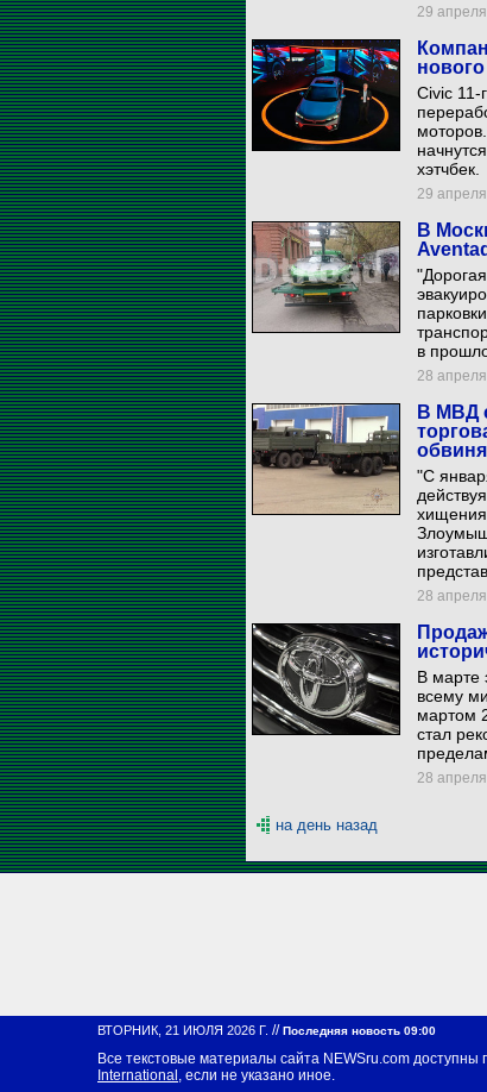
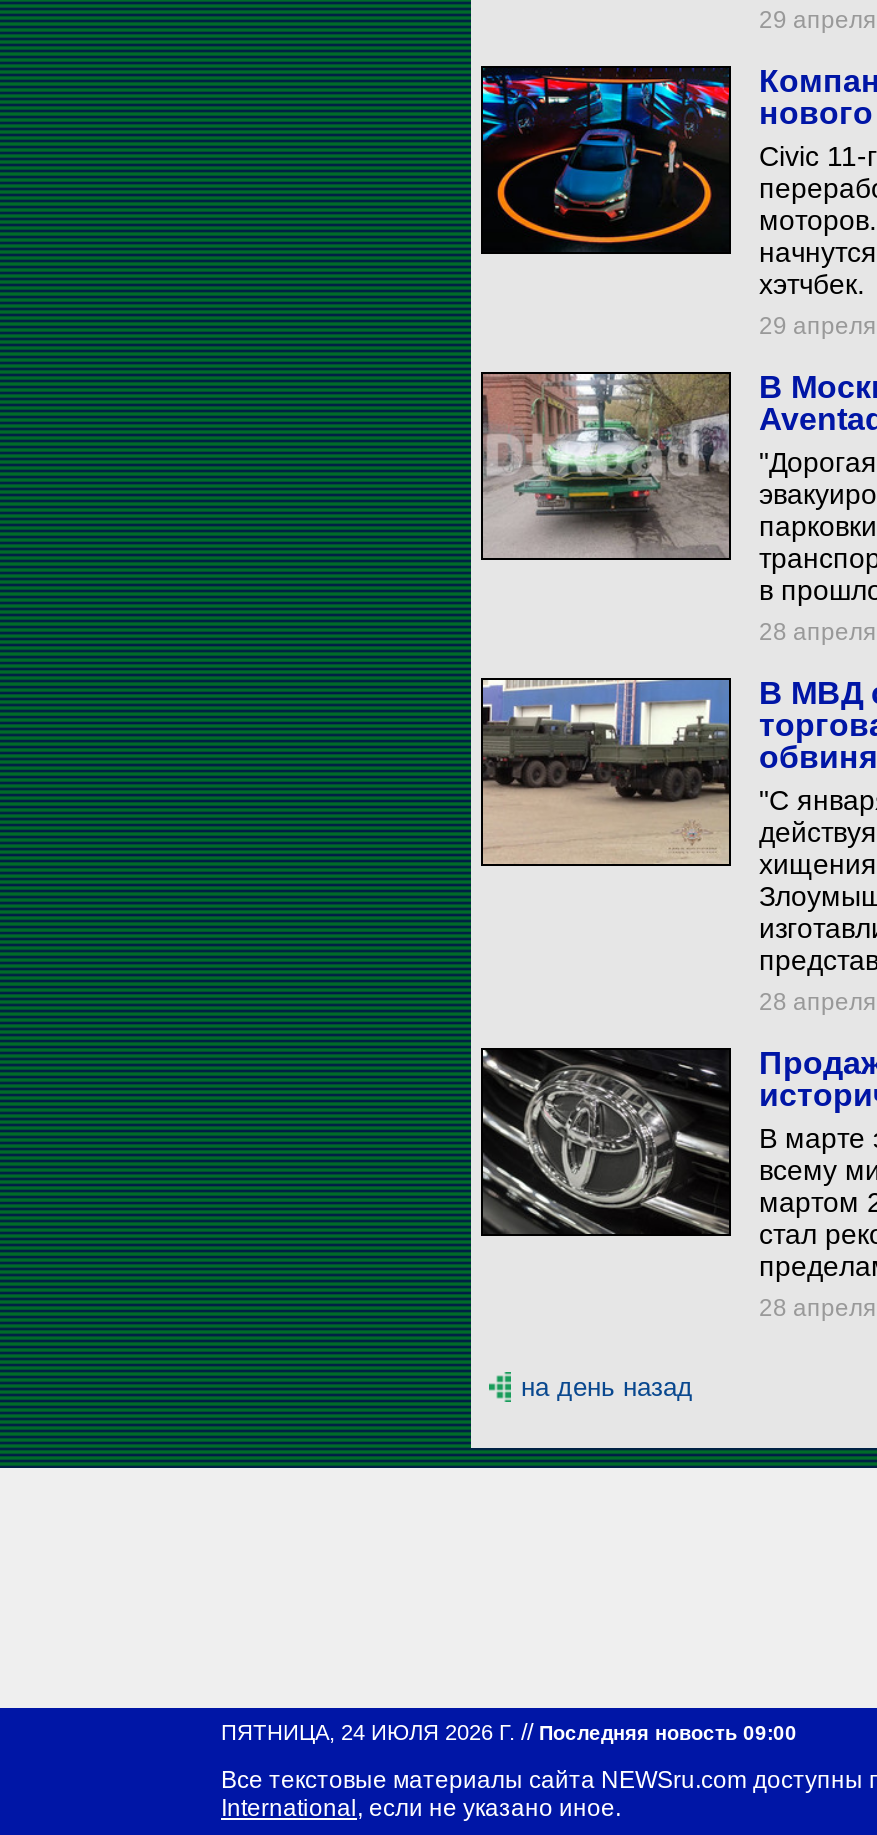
- ВТОРНИК, 21 ИЮЛЯ 2026 Г. // Последняя новость 09:00
+ ПЯТНИЦА, 24 ИЮЛЯ 2026 Г. // Последняя новость 09:00
